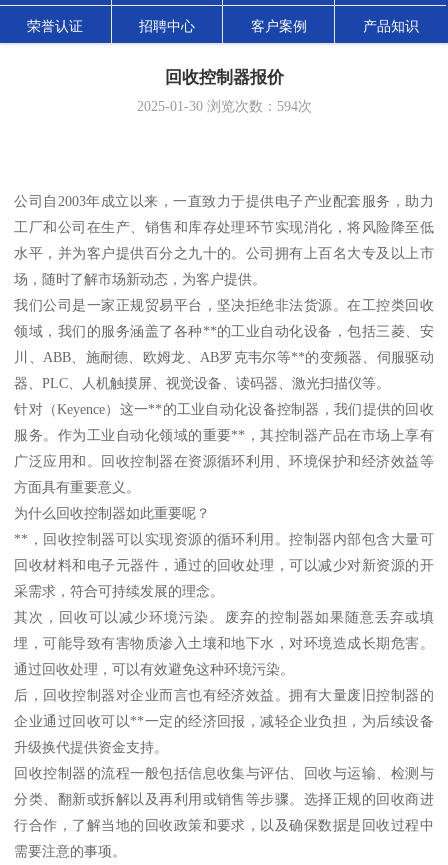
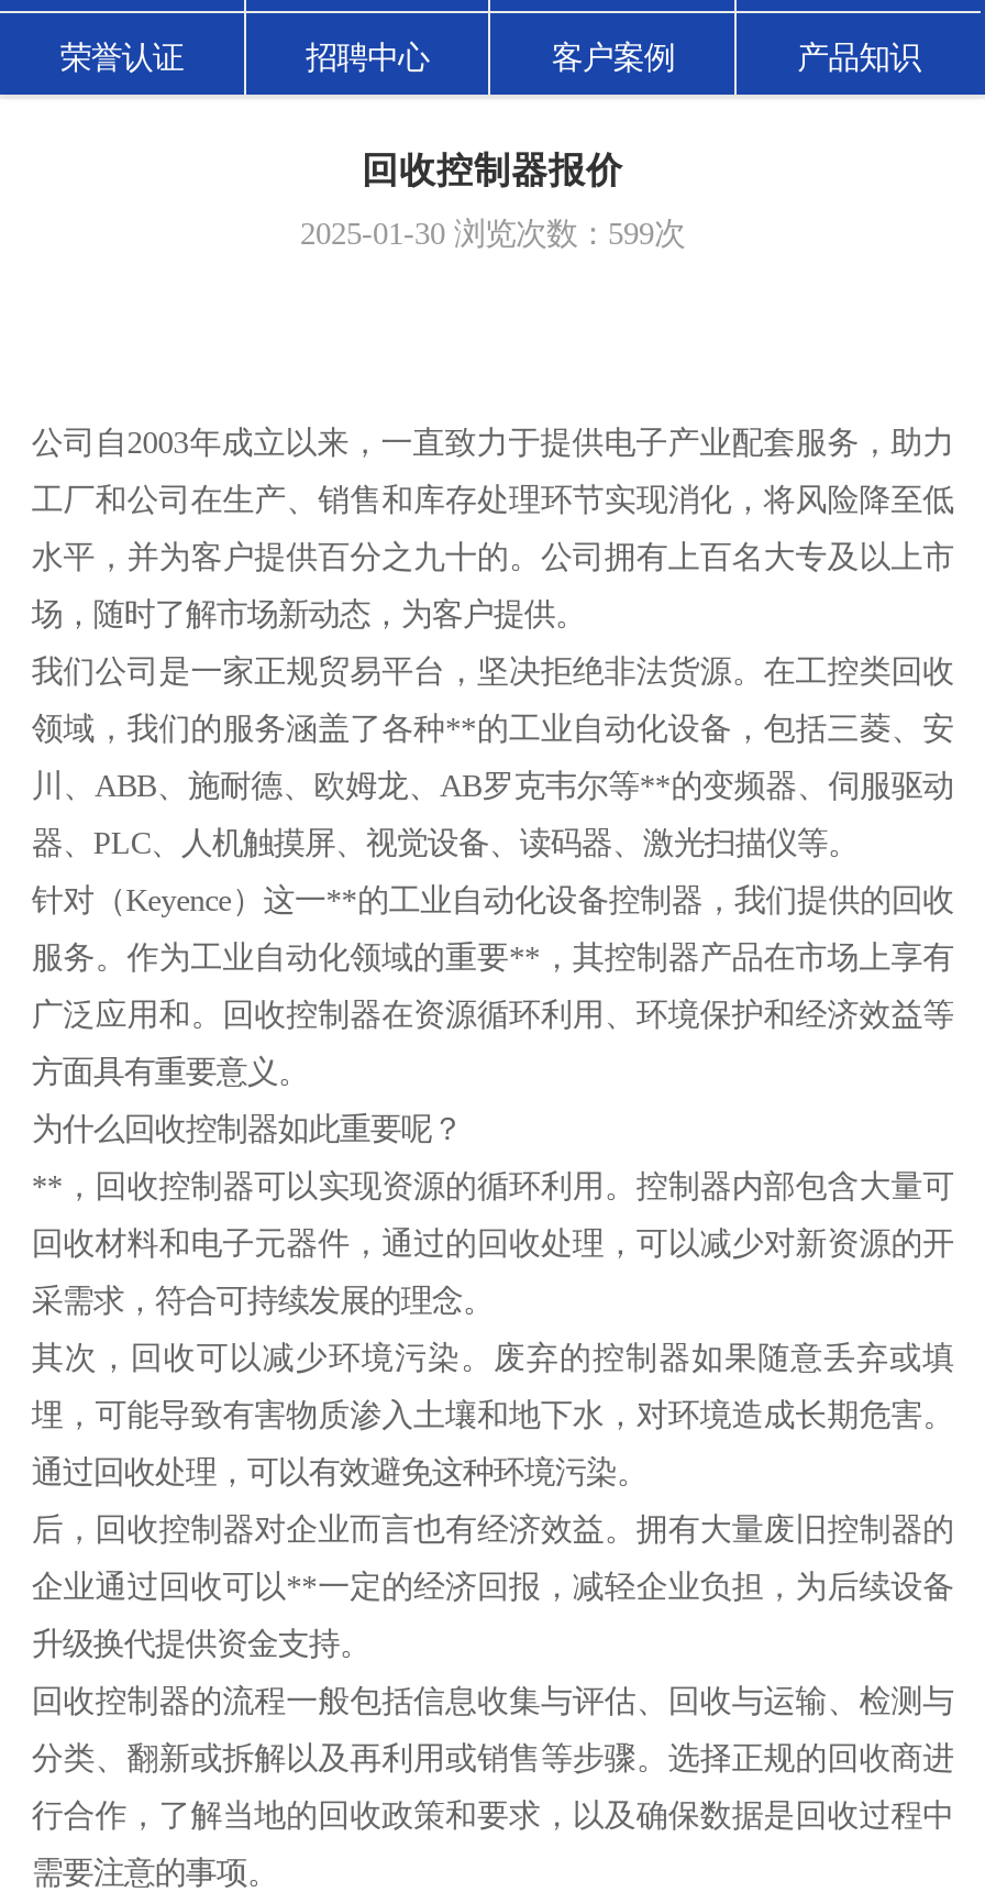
- 2025-01-30浏览次数：594次
+ 2025-01-30浏览次数：599次
